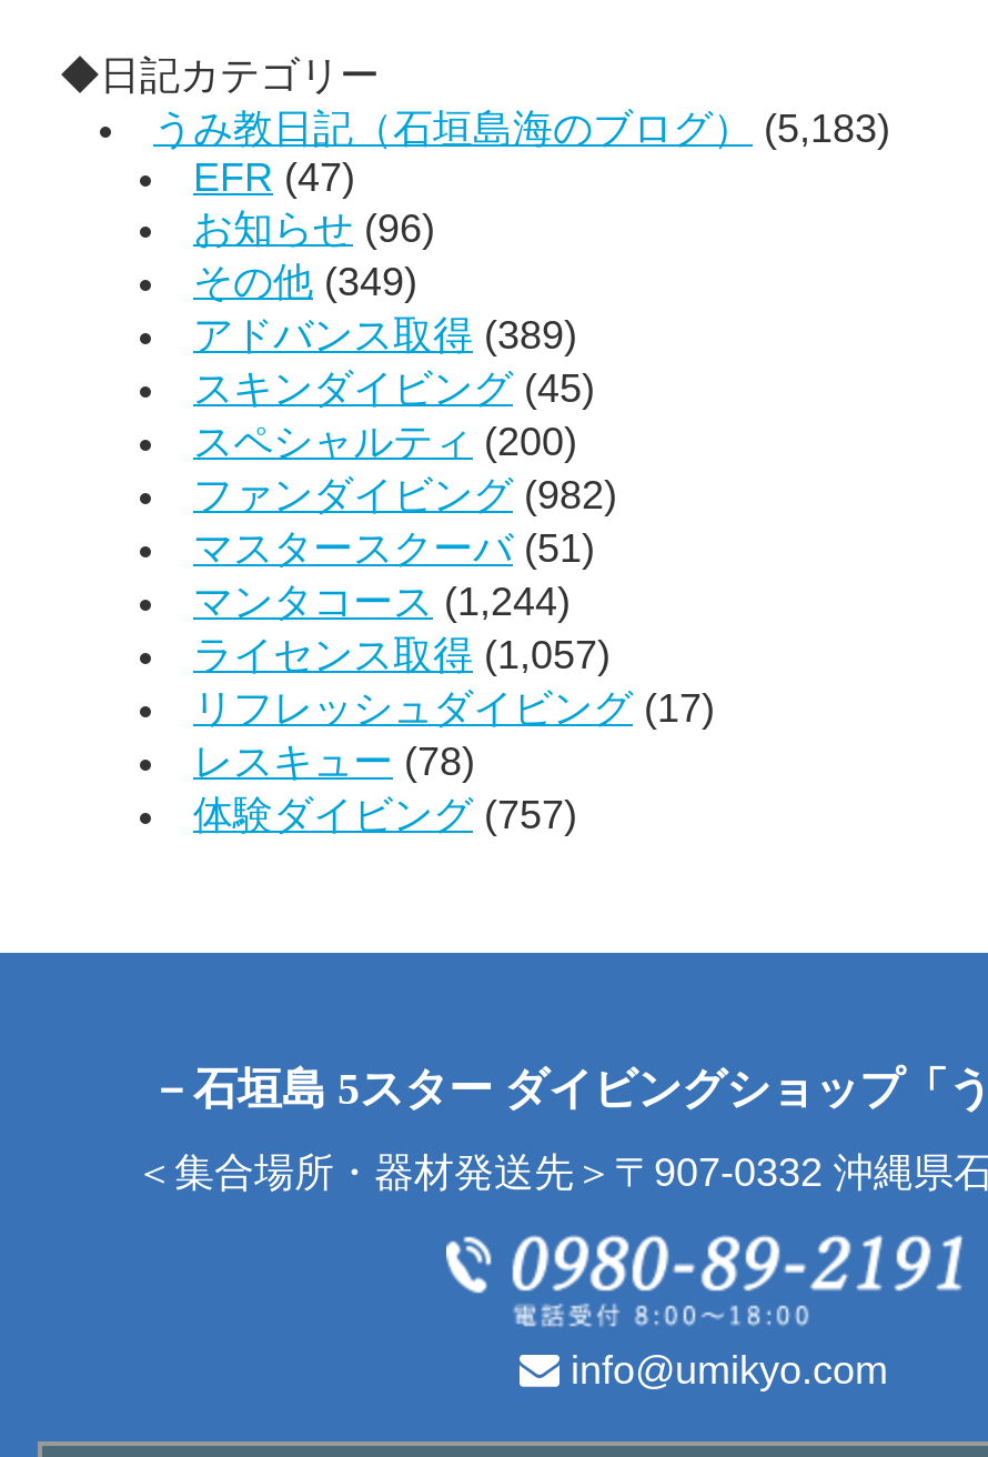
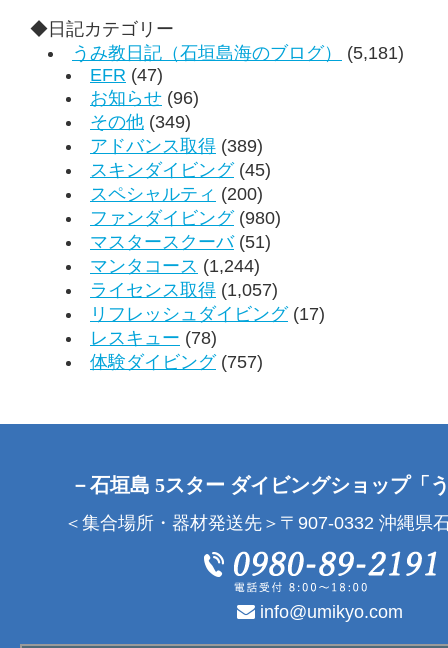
- うみ教日記（石垣島海のブログ）(5,183)
+ うみ教日記（石垣島海のブログ）(5,181)

- ファンダイビング(982)
+ ファンダイビング(980)
